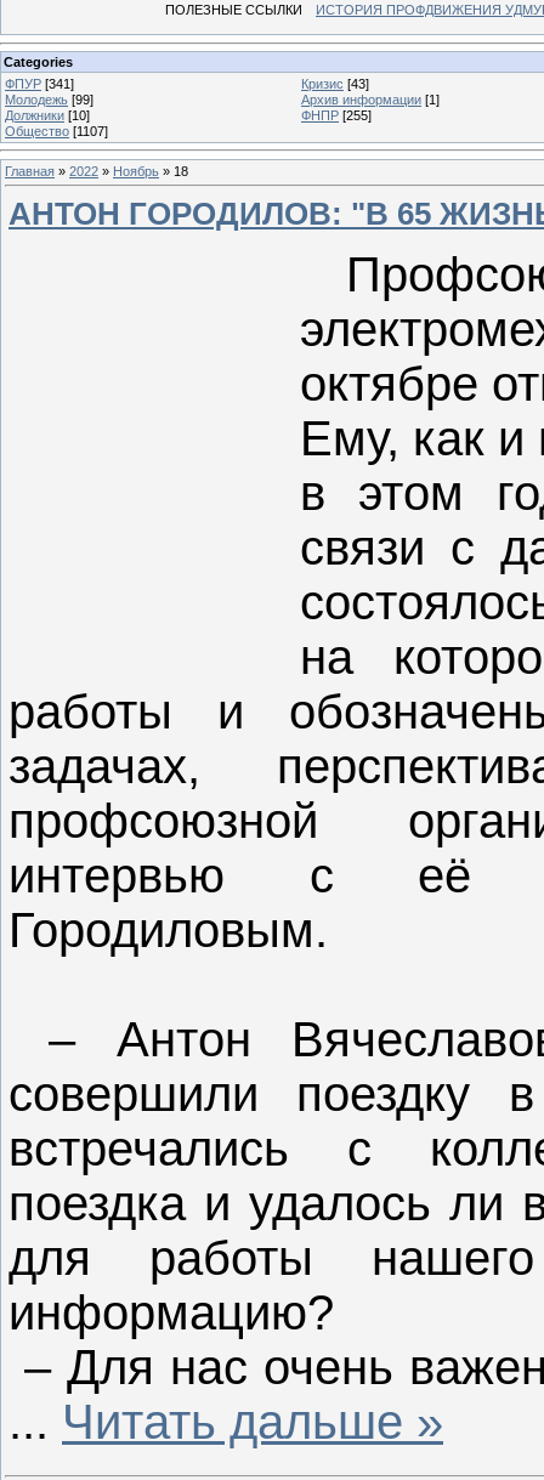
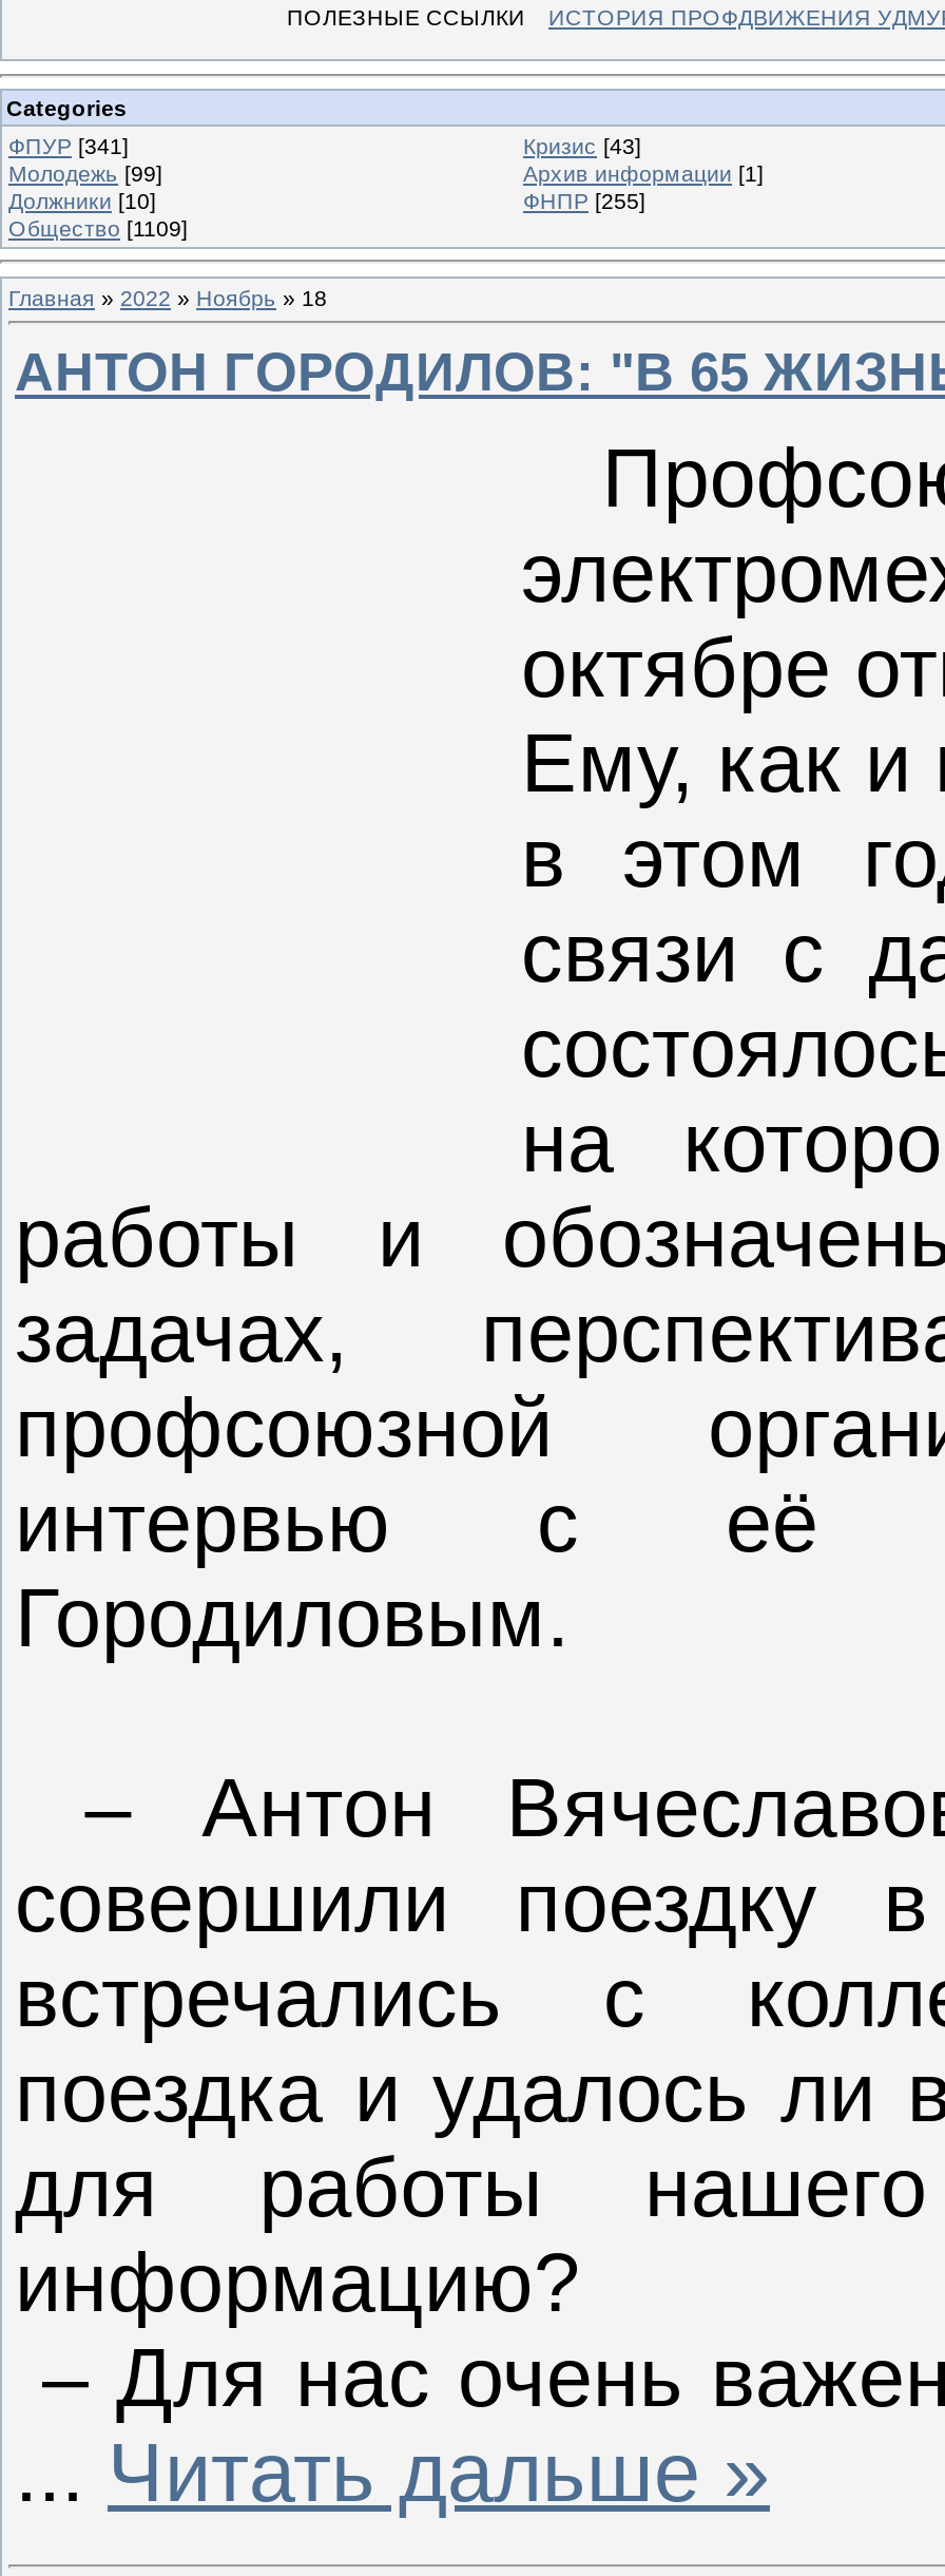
- Общество [1107]
+ Общество [1109]
